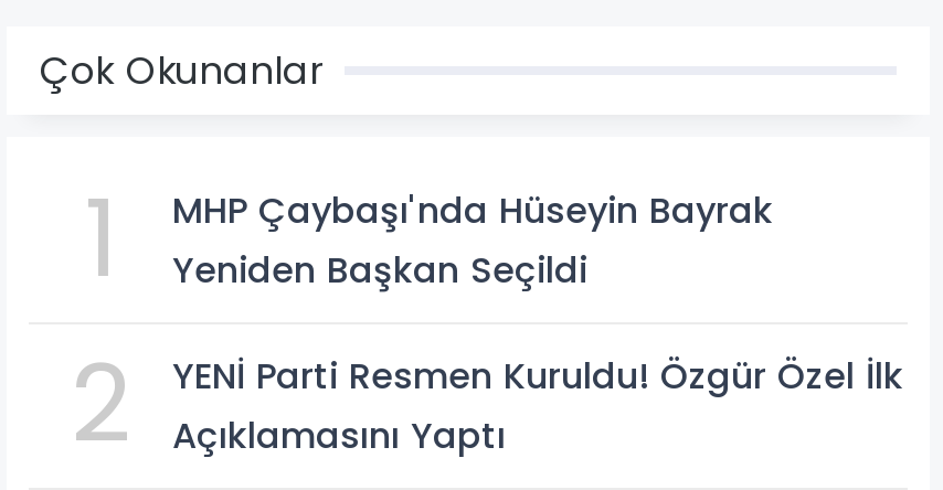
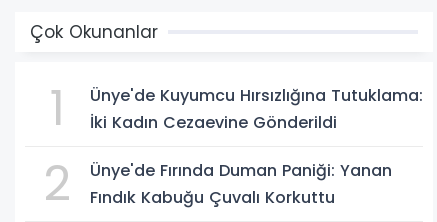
- MHP Çaybaşı'nda Hüseyin Bayrak
- Yeniden Başkan Seçildi
+ Ünye'de Kuyumcu Hırsızlığına Tutuklama:
+ İki Kadın Cezaevine Gönderildi

- YENİ Parti Resmen Kuruldu! Özgür Özel İlk
- Açıklamasını Yaptı
+ Ünye'de Fırında Duman Paniği: Yanan
+ Fındık Kabuğu Çuvalı Korkuttu
